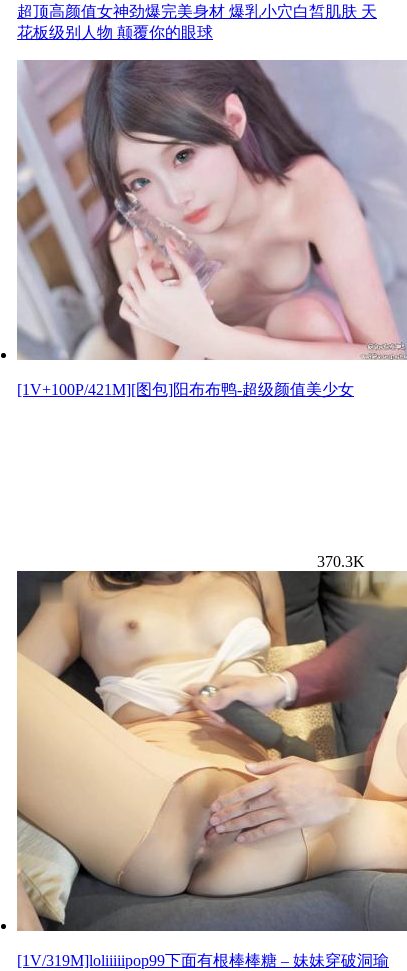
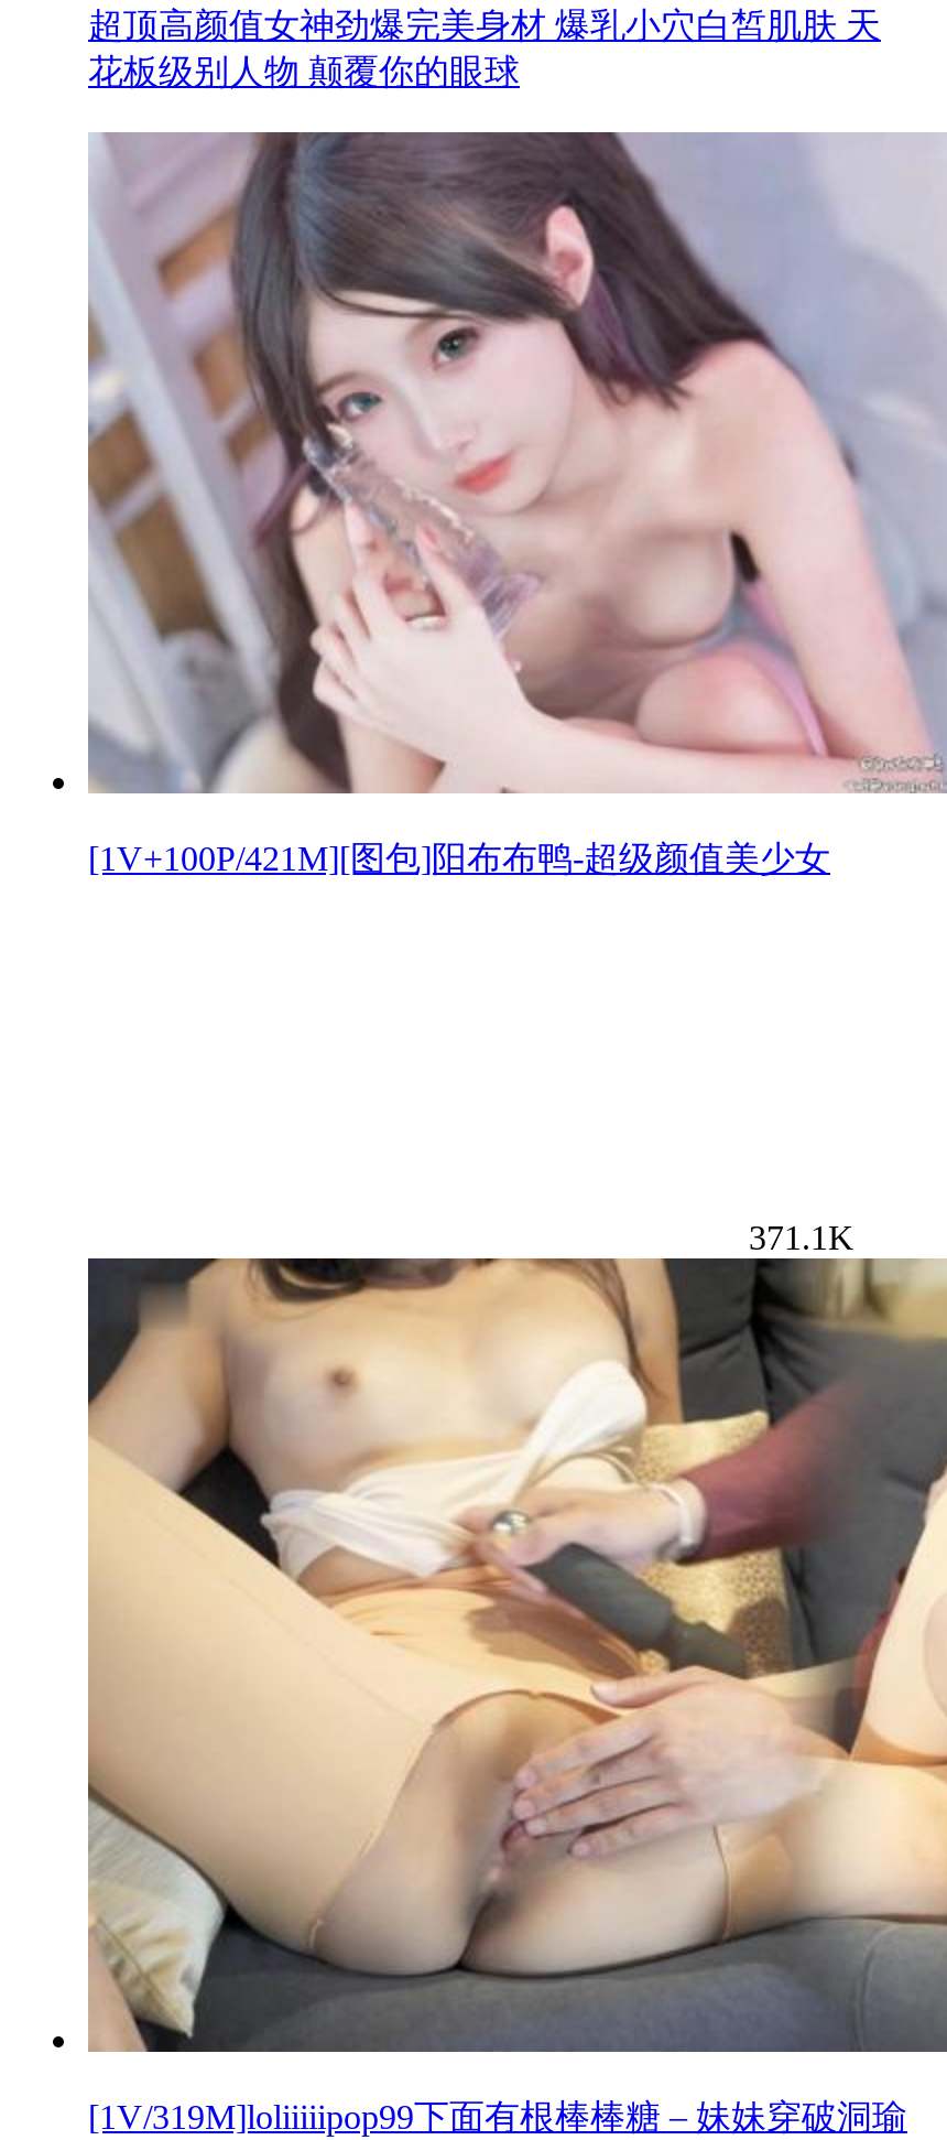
- 370.3K
+ 371.1K
